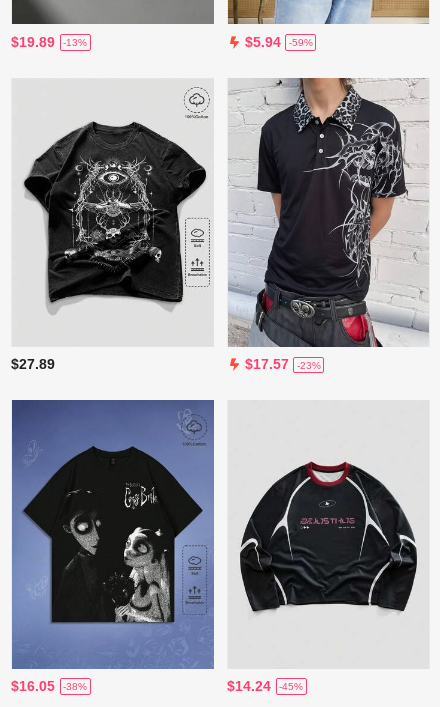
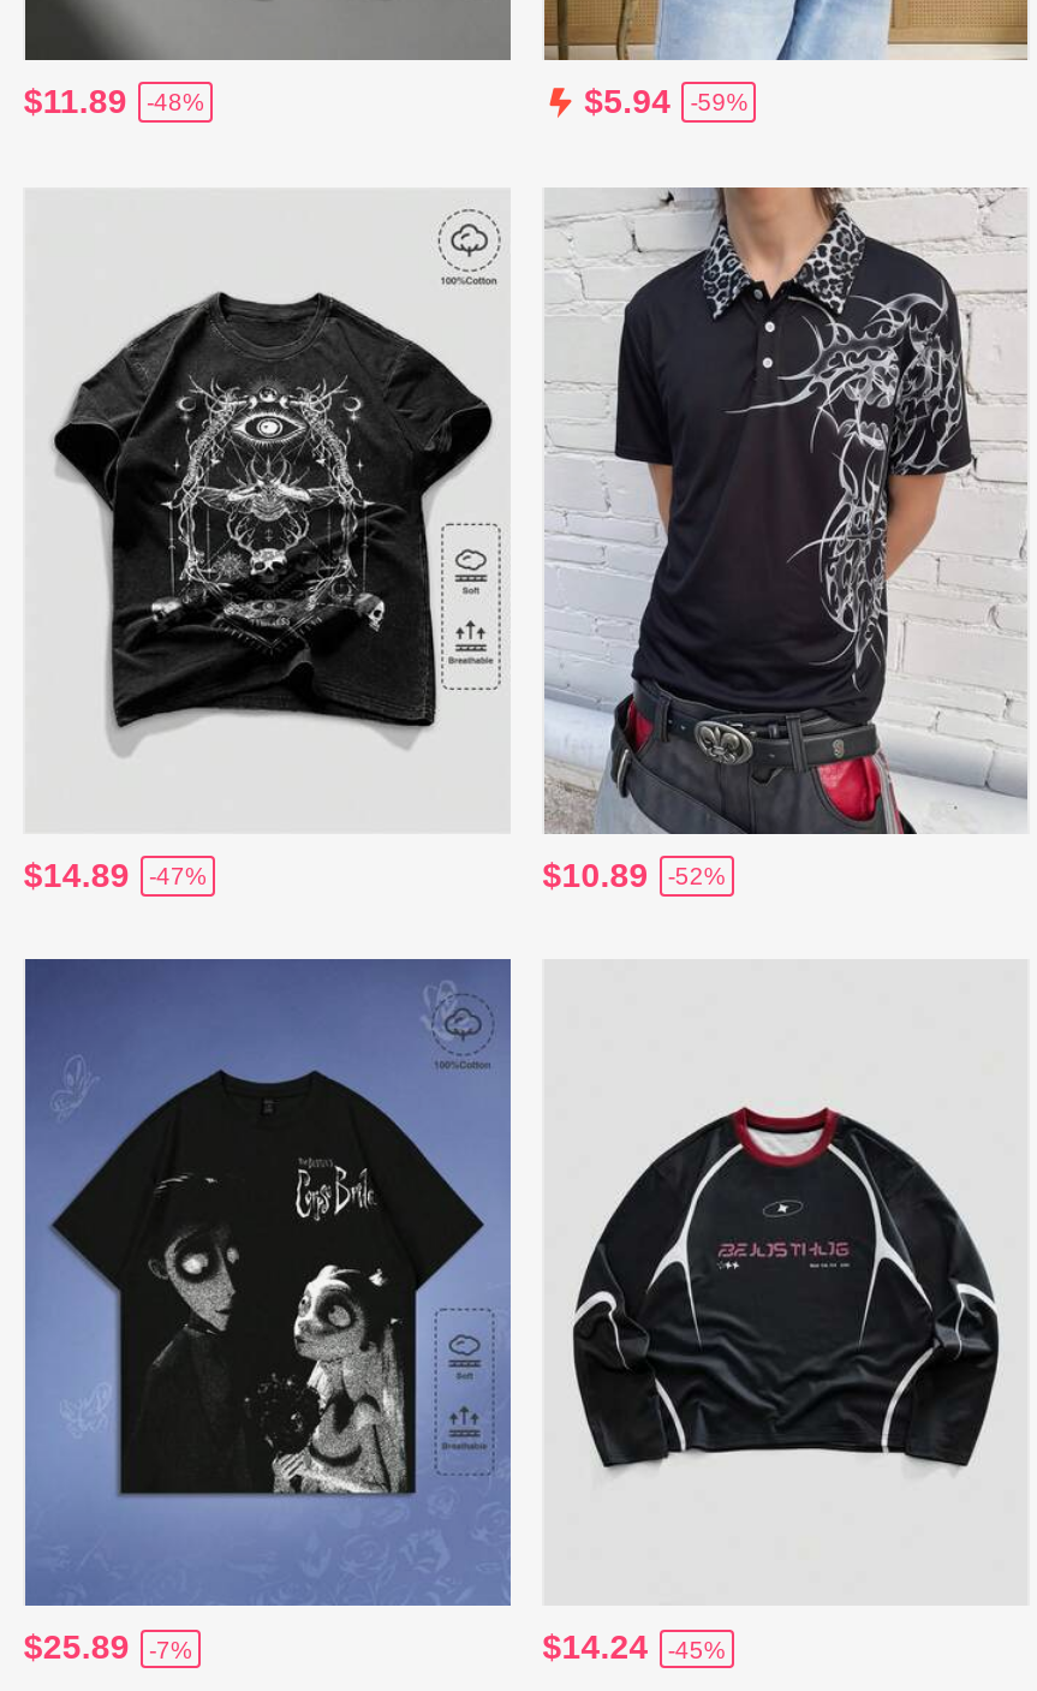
- $19.89
+ $11.89

- -13%
+ -48%

- $27.89
- $17.57
- -23%
+ $14.89
+ -47%
+ $10.89
+ -52%

- $16.05
- -38%
+ $25.89
+ -7%
